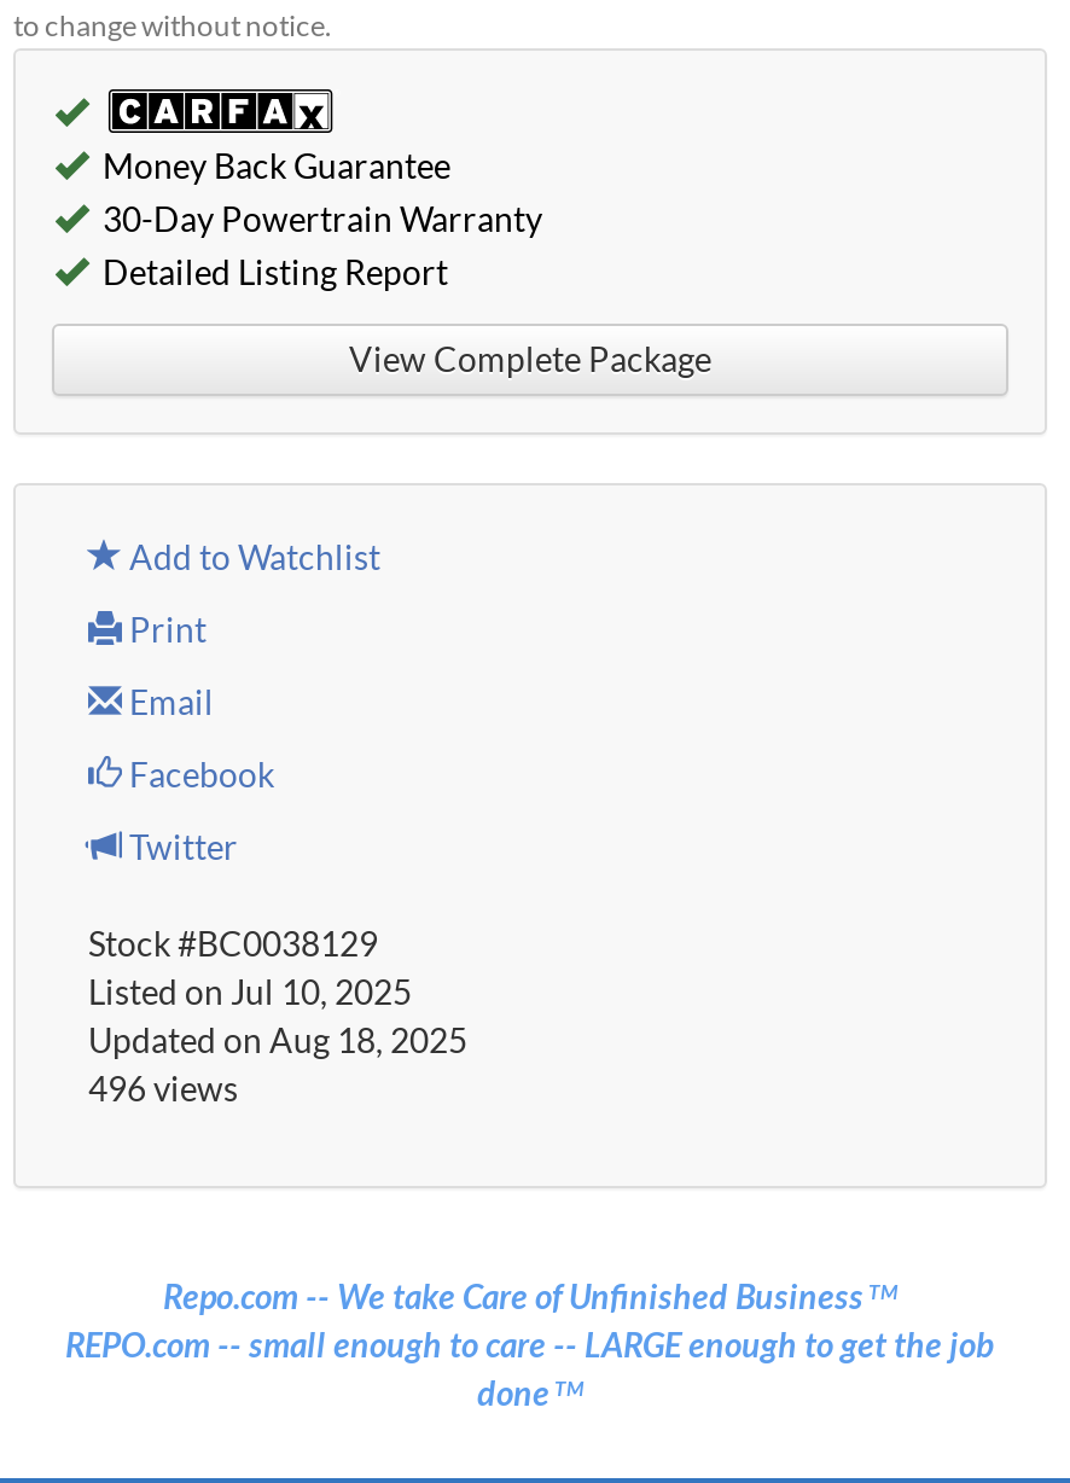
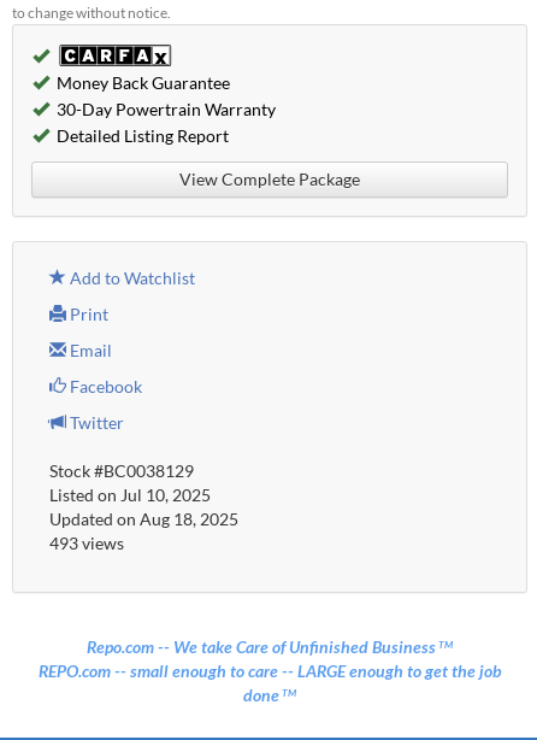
- 496 views
+ 493 views
